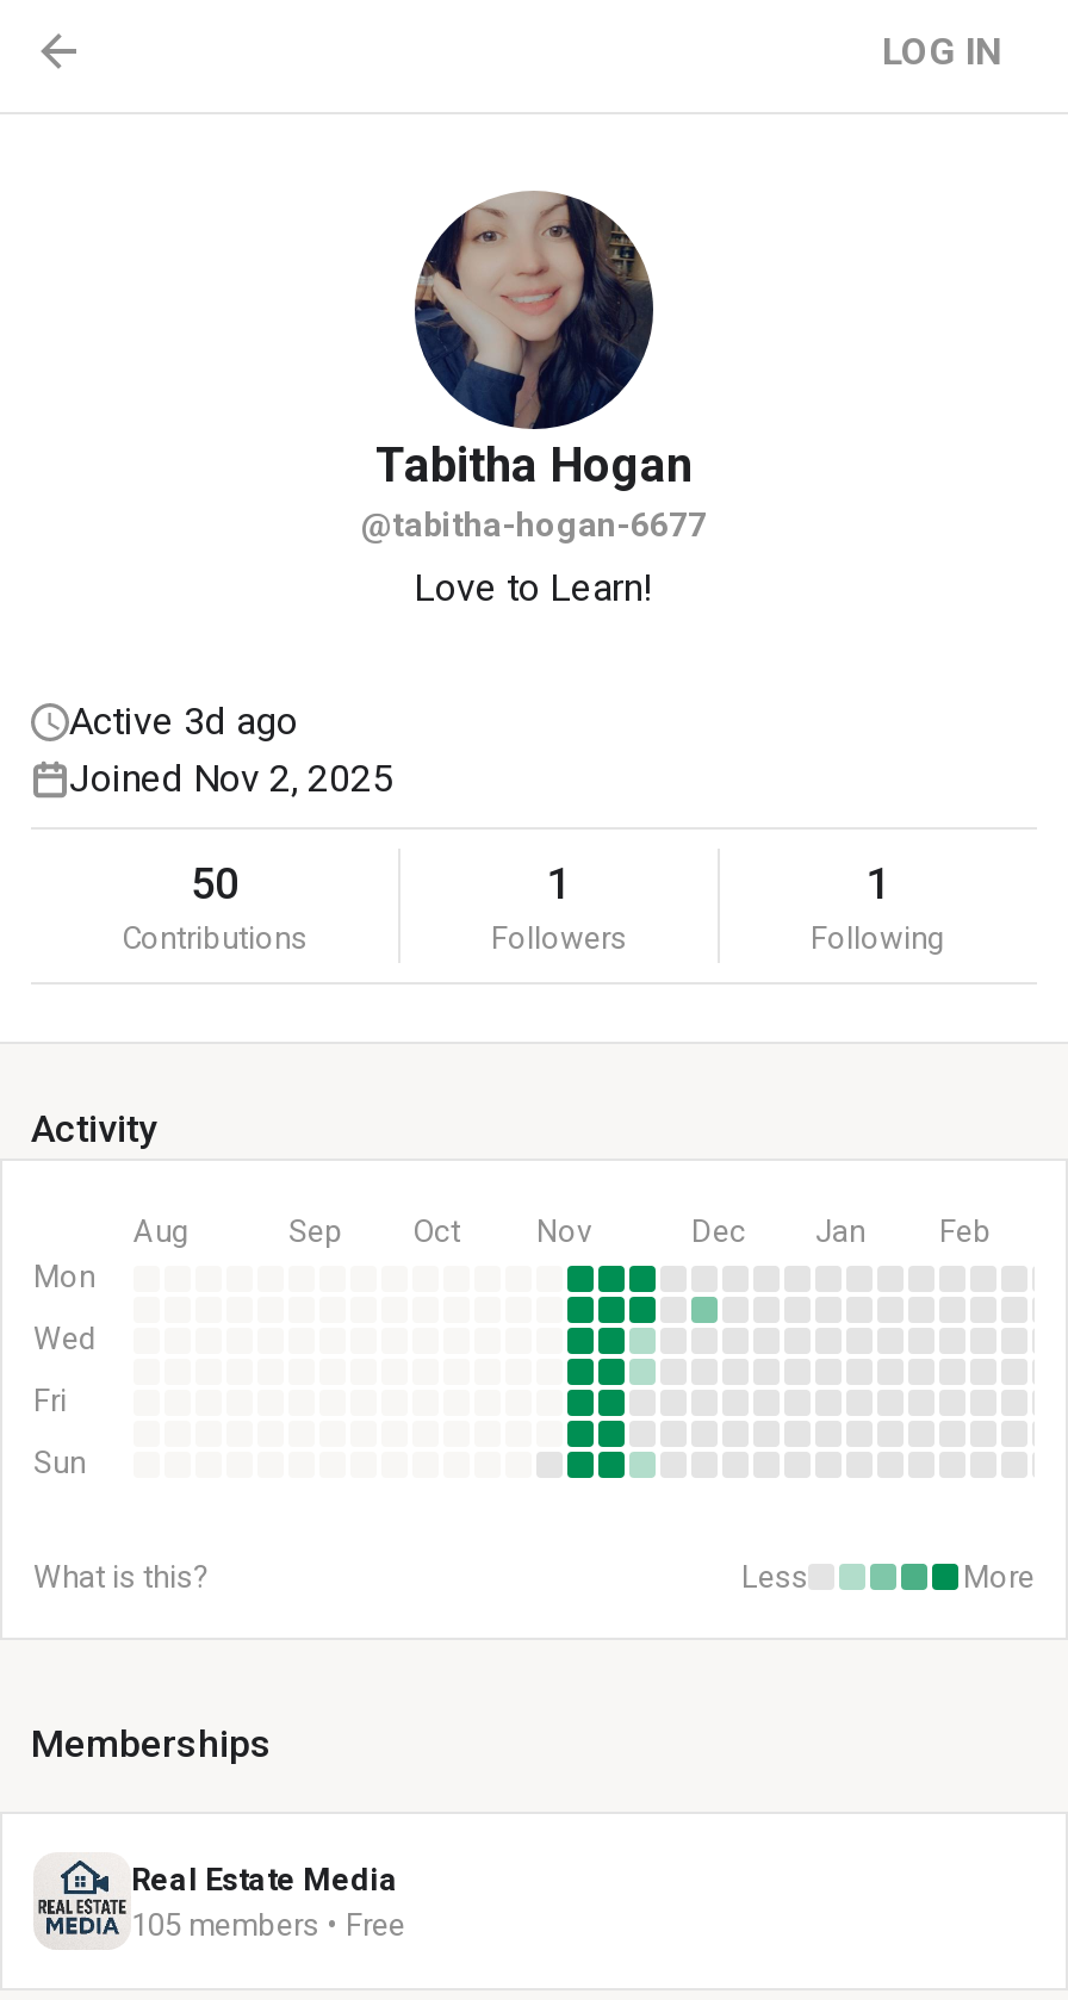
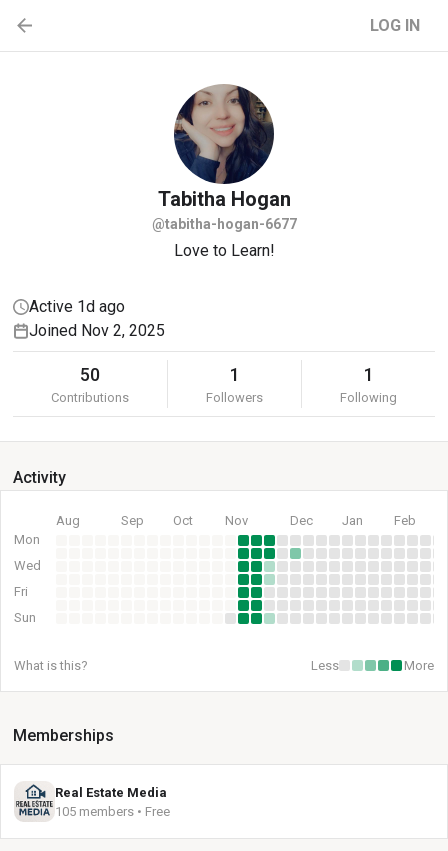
- Active 3d ago
+ Active 1d ago
